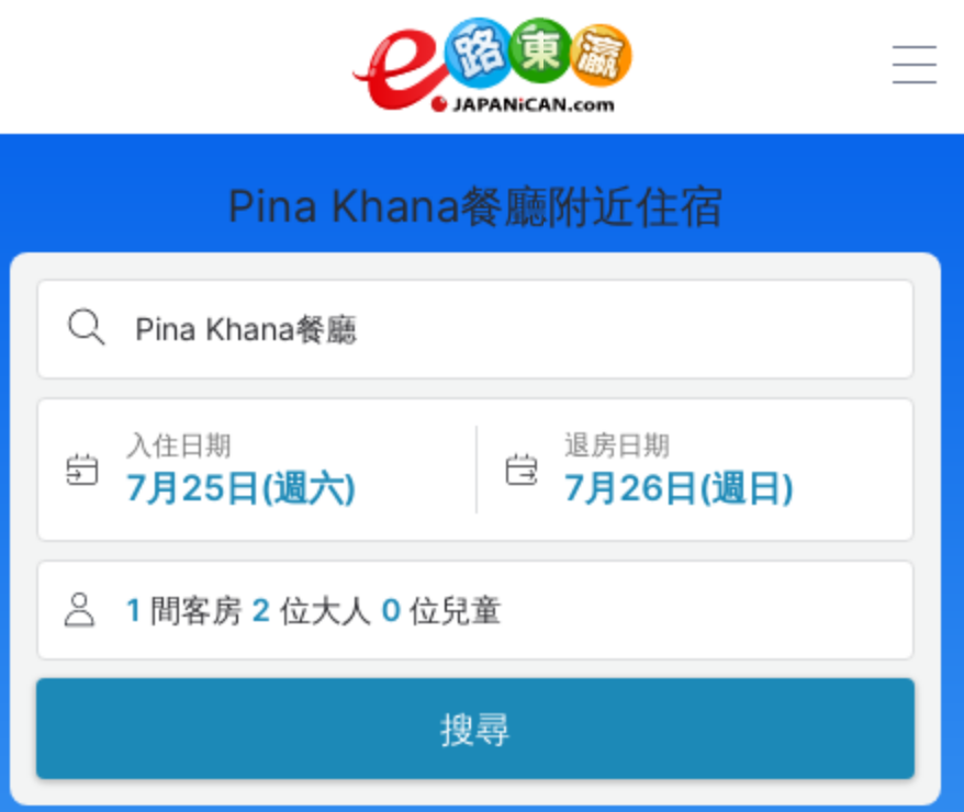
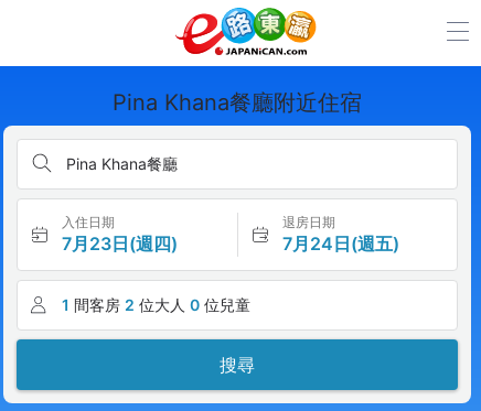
- 7月25日(週六)
+ 7月23日(週四)

- 7月26日(週日)
+ 7月24日(週五)
